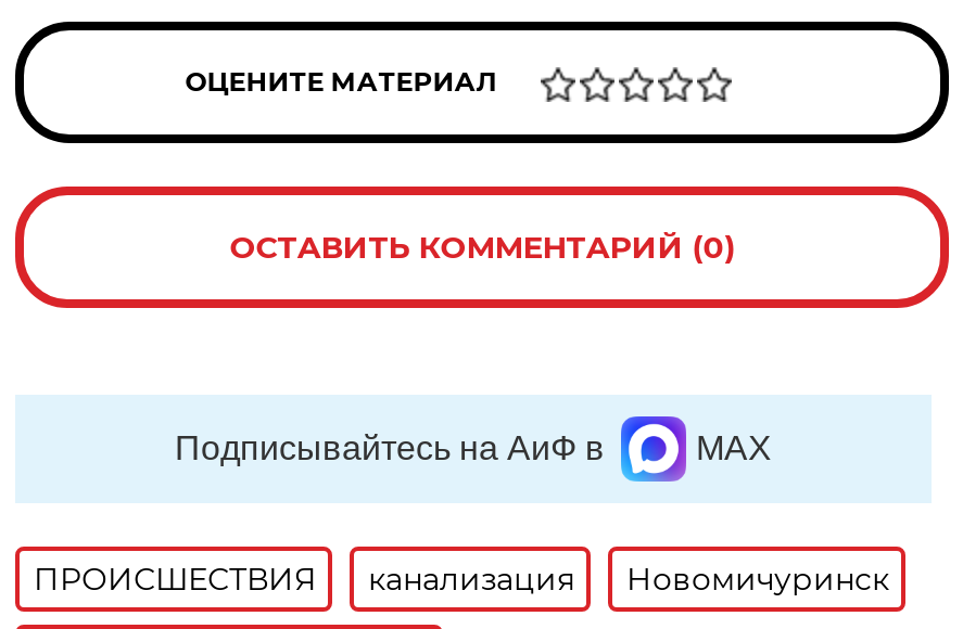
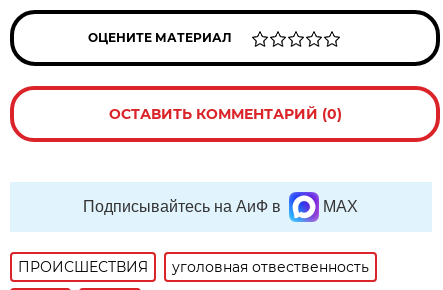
- канализация
- Новомичуринск
+ уголовная отвественность
